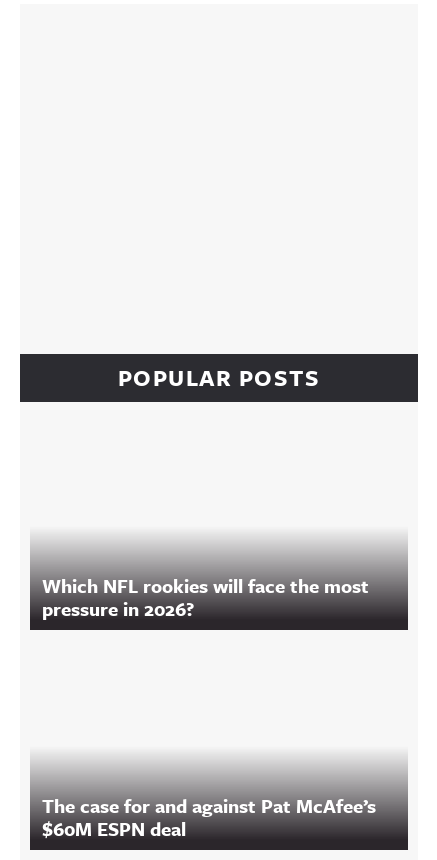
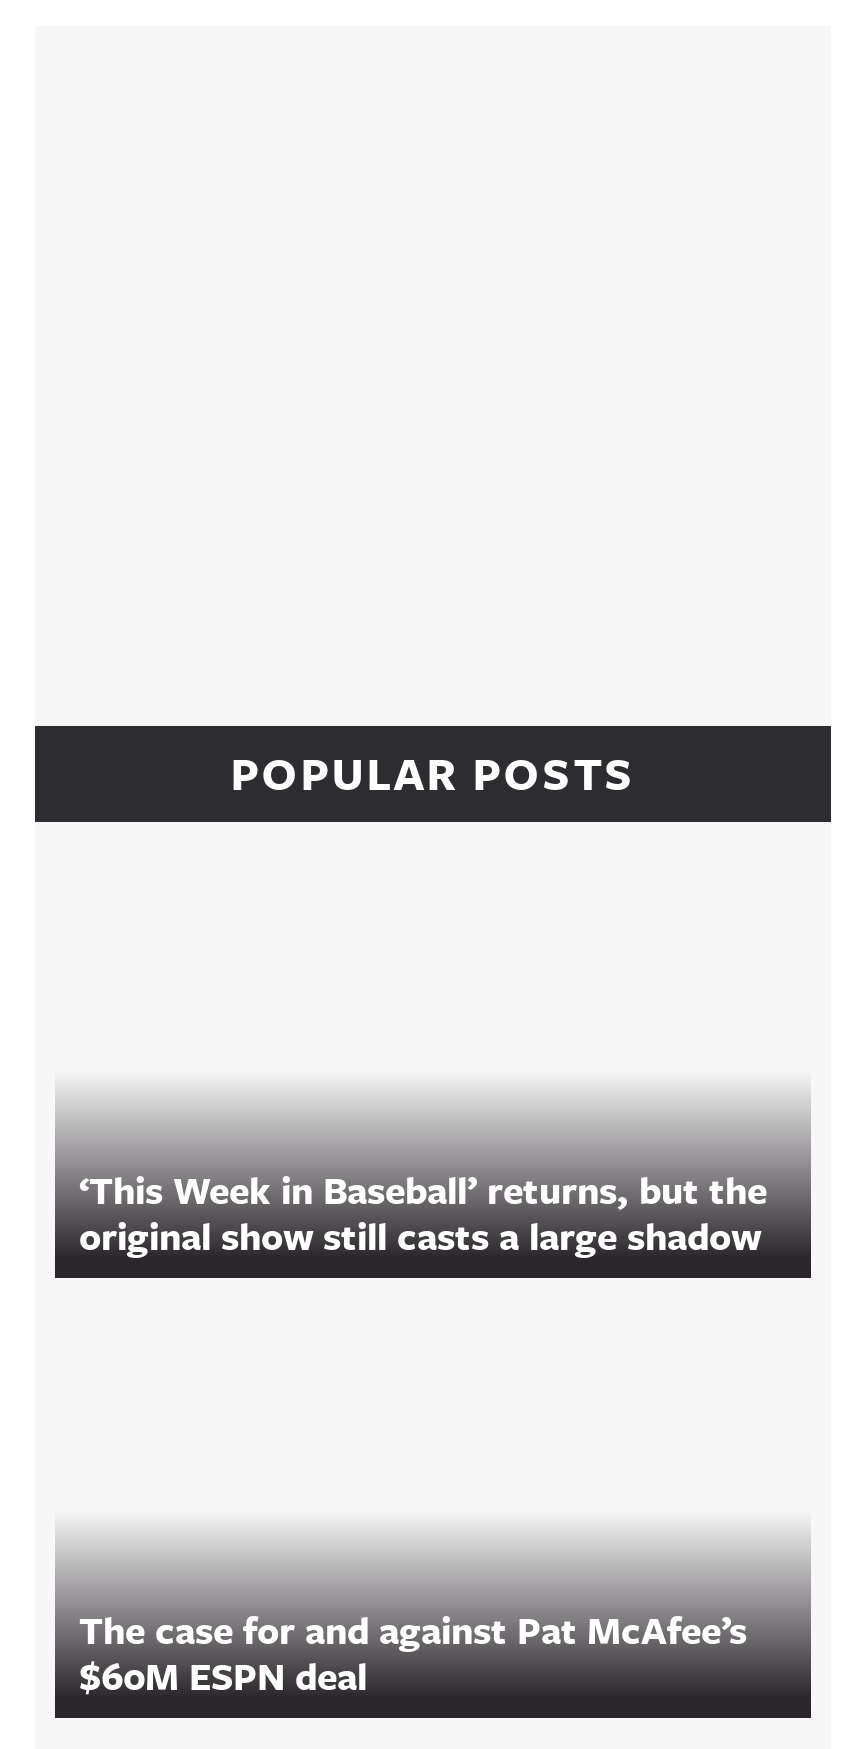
- Which NFL rookies will face the most
- pressure in 2026?
+ ‘This Week in Baseball’ returns, but the
+ original show still casts a large shadow
